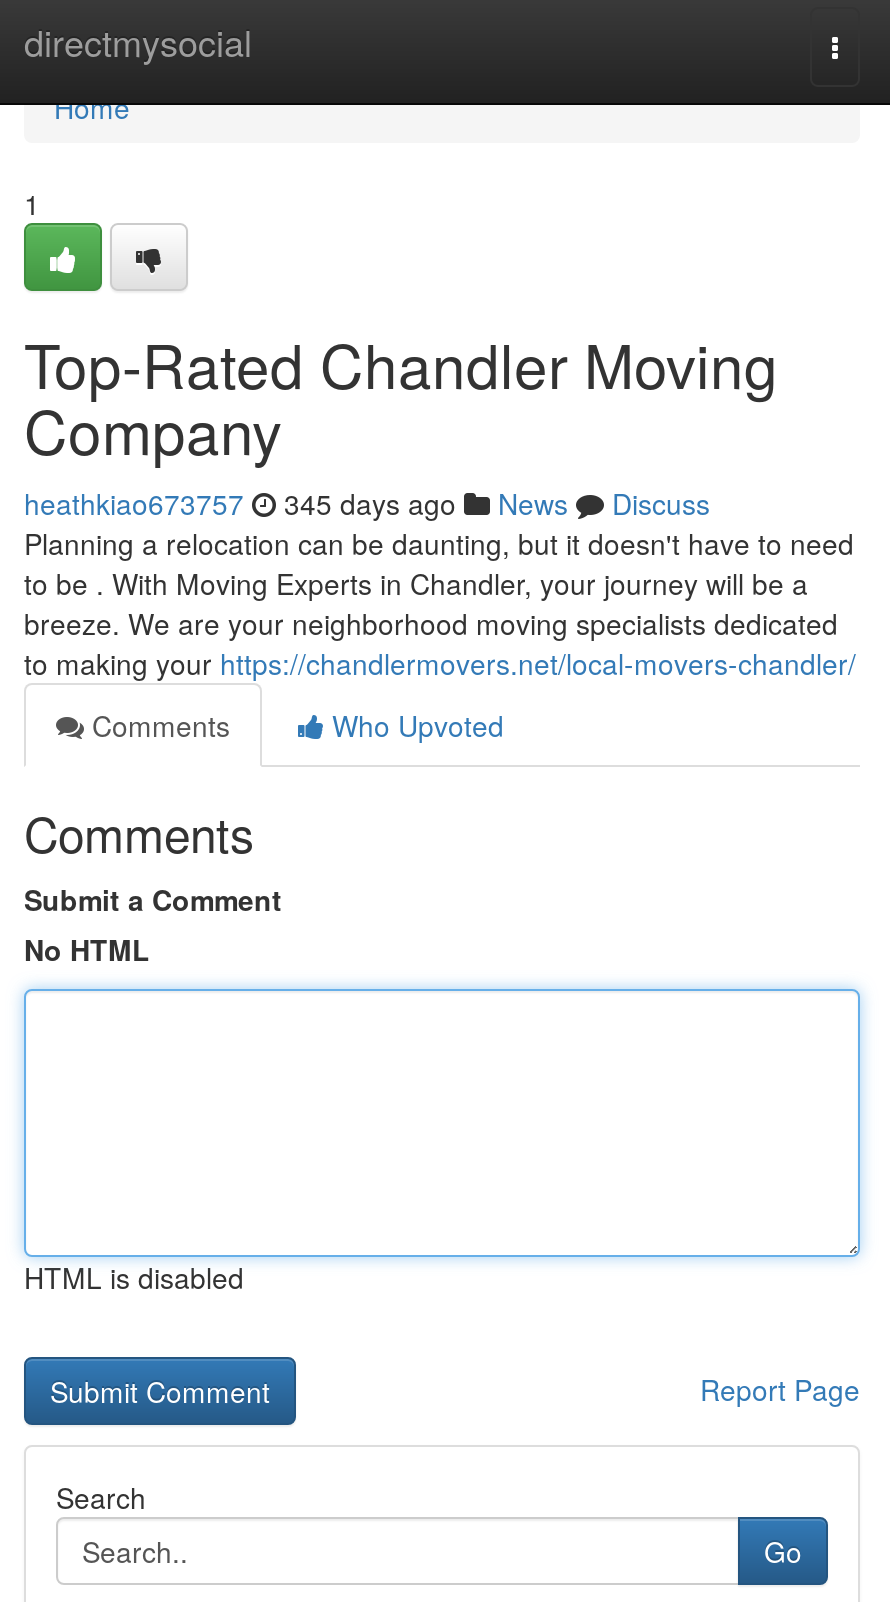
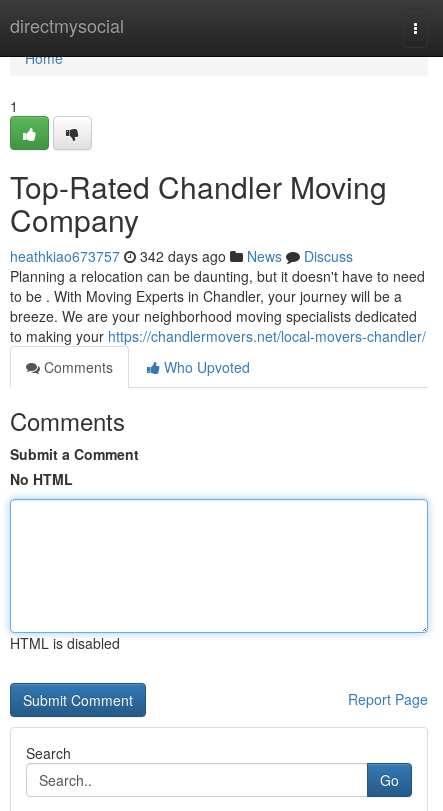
- heathkiao673757 345 days ago News Discuss
+ heathkiao673757 342 days ago News Discuss
